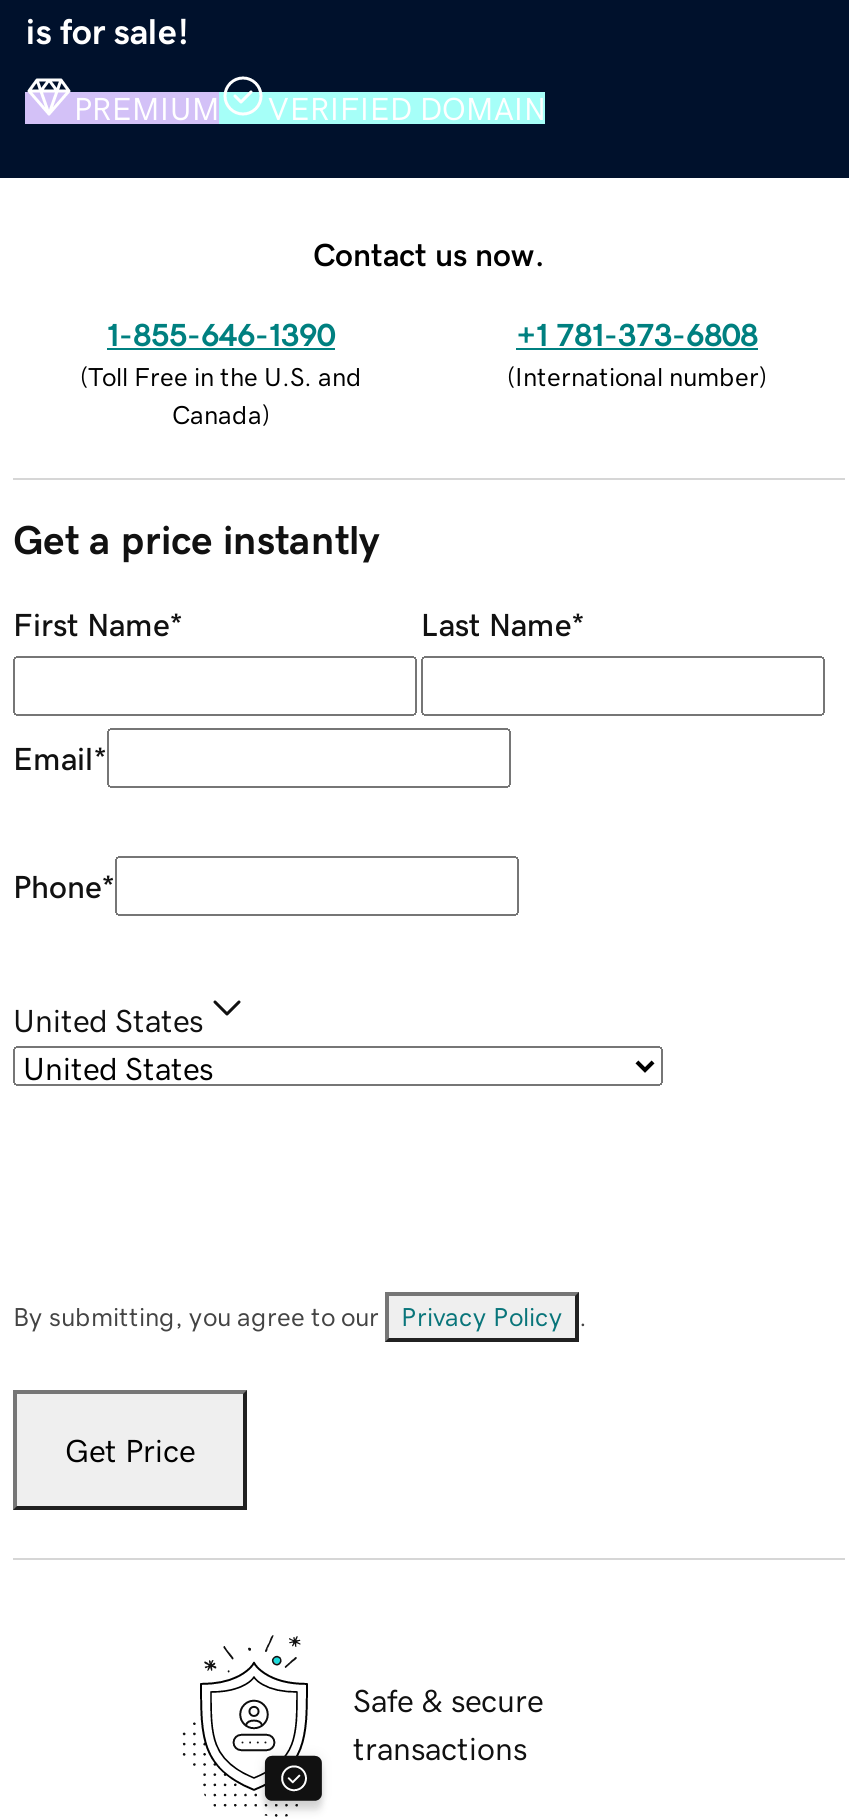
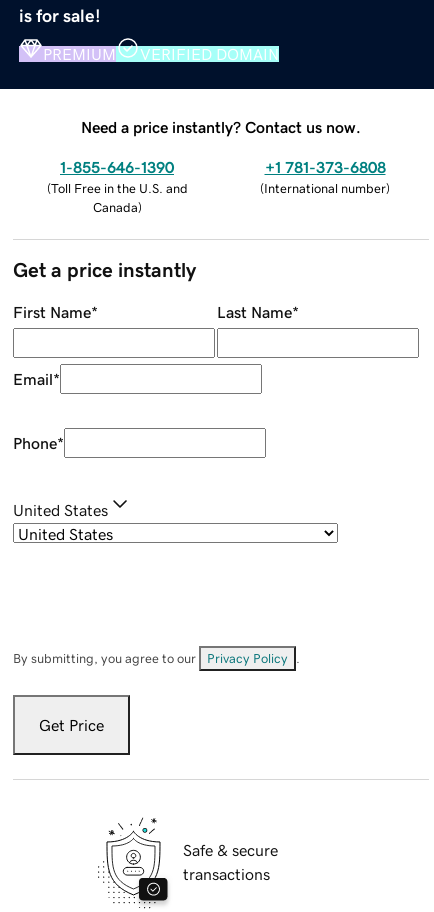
- Contact us now.
+ Need a price instantly? Contact us now.
